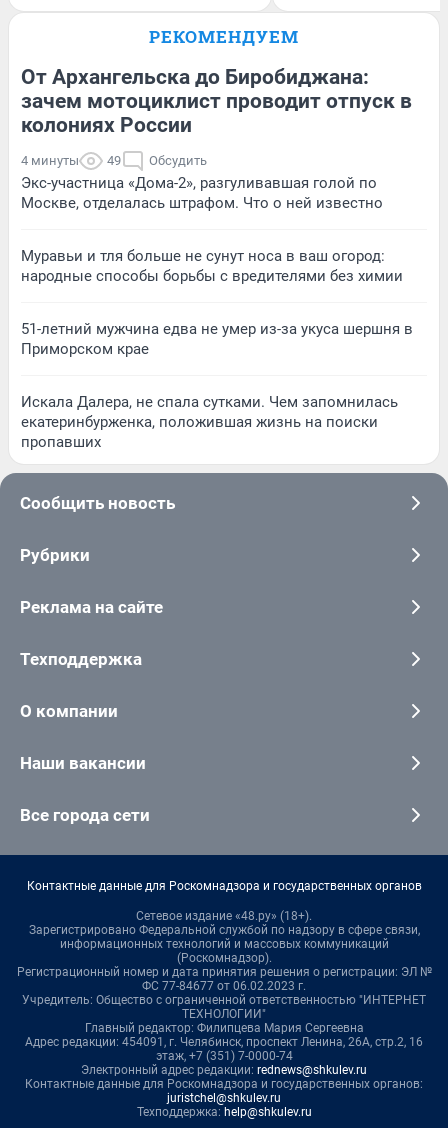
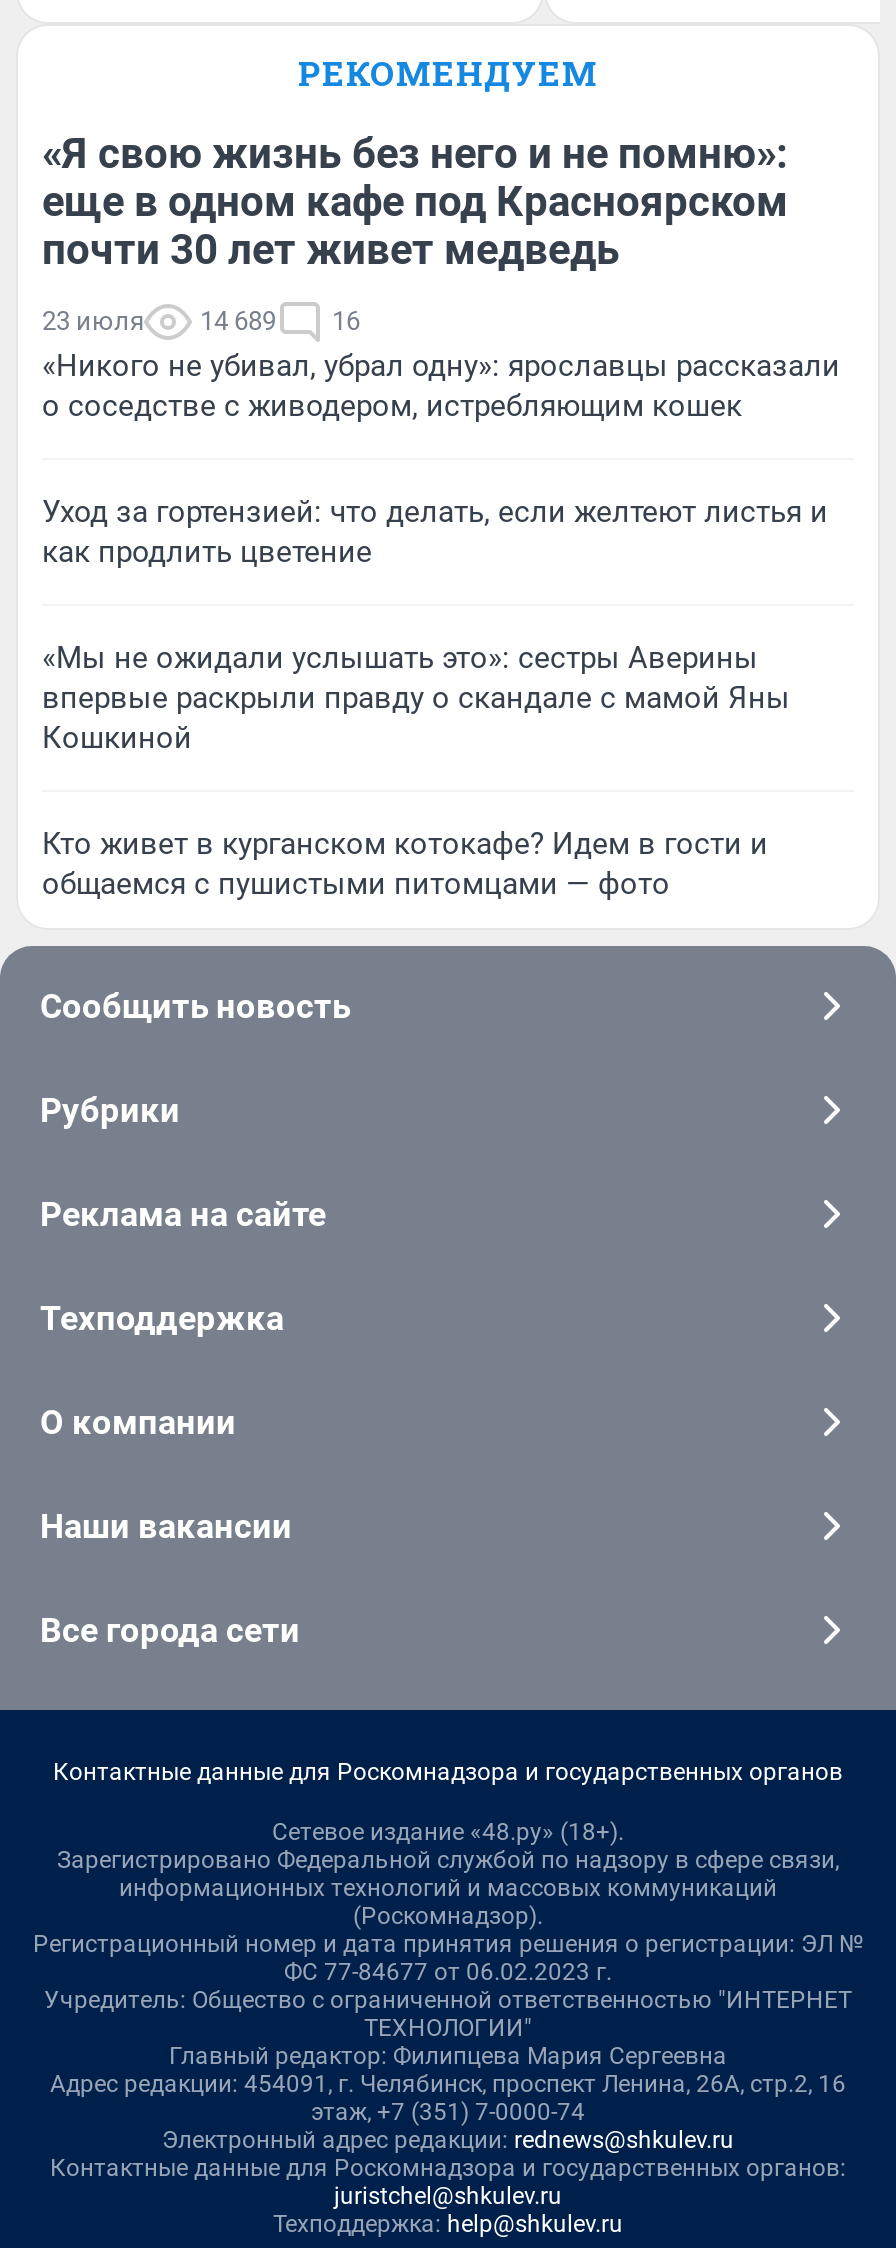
- От Архангельска до Биробиджана:
- зачем мотоциклист проводит отпуск в
- колониях России
+ «Я свою жизнь без него и не помню»:
+ еще в одном кафе под Красноярском
+ почти 30 лет живет медведь

- 4 минуты
- 49
- Обсудить
- Экс-участница «Дома-2», разгуливавшая голой по
- Москве, отделалась штрафом. Что о ней известно
+ 23 июля
+ 14 689
+ 16
+ «Никого не убивал, убрал одну»: ярославцы рассказали
+ о соседстве с живодером, истребляющим кошек

- Муравьи и тля больше не сунут носа в ваш огород:
- народные способы борьбы с вредителями без химии
+ Уход за гортензией: что делать, если желтеют листья и
+ как продлить цветение

- 51-летний мужчина едва не умер из-за укуса шершня в
- Приморском крае
+ «Мы не ожидали услышать это»: сестры Аверины
+ впервые раскрыли правду о скандале с мамой Яны
+ Кошкиной

- Искала Далера, не спала сутками. Чем запомнилась
- екатеринбурженка, положившая жизнь на поиски
- пропавших
+ Кто живет в курганском котокафе? Идем в гости и
+ общаемся с пушистыми питомцами — фото
